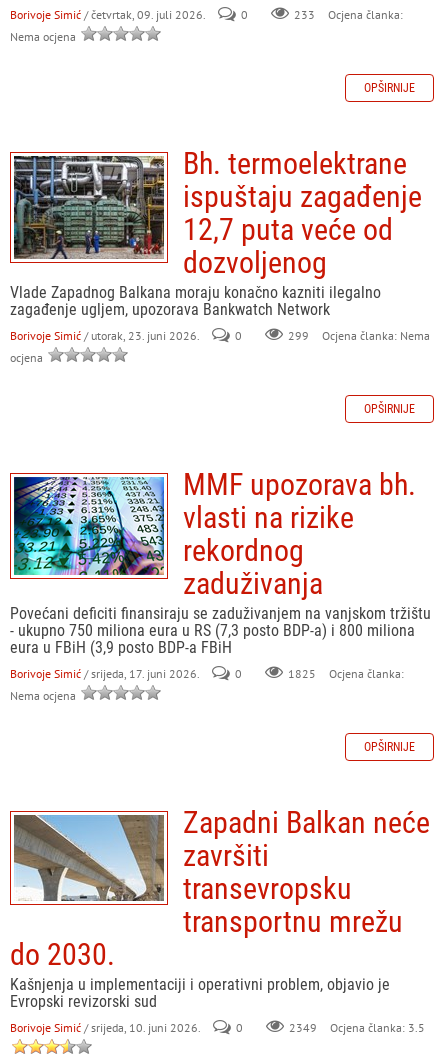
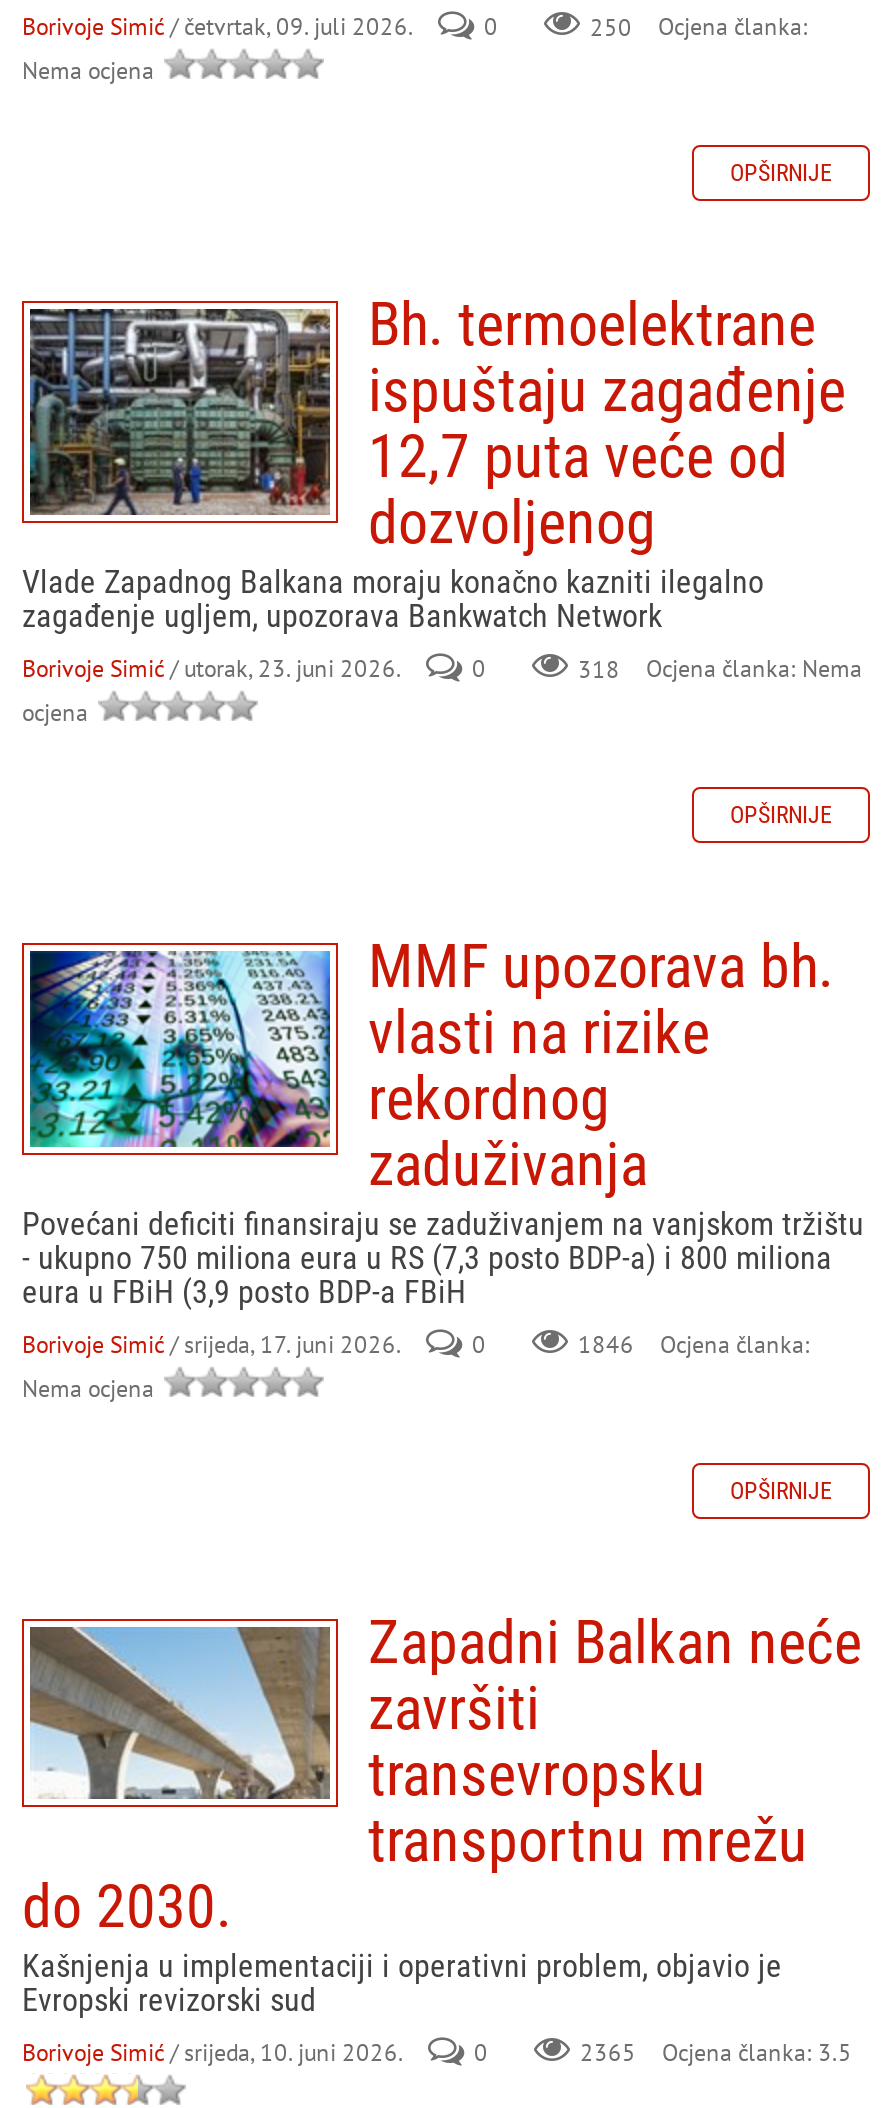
- 233 Ocjena članka:
+ 250 Ocjena članka:

- 299 Ocjena članka: Nema
+ 318 Ocjena članka: Nema

- 1825 Ocjena članka:
+ 1846 Ocjena članka:

- 2349 Ocjena članka: 3.5
+ 2365 Ocjena članka: 3.5
